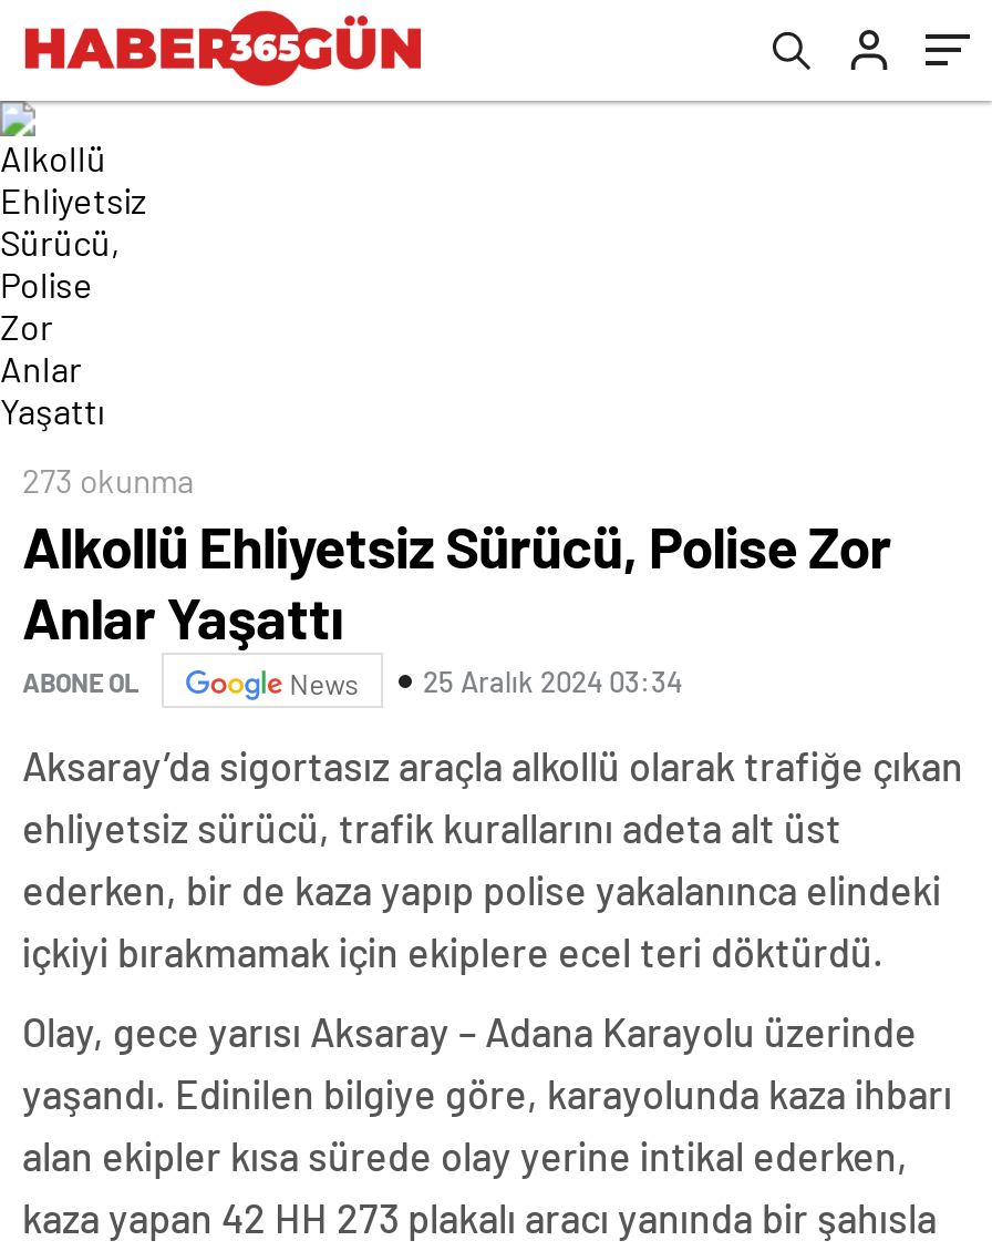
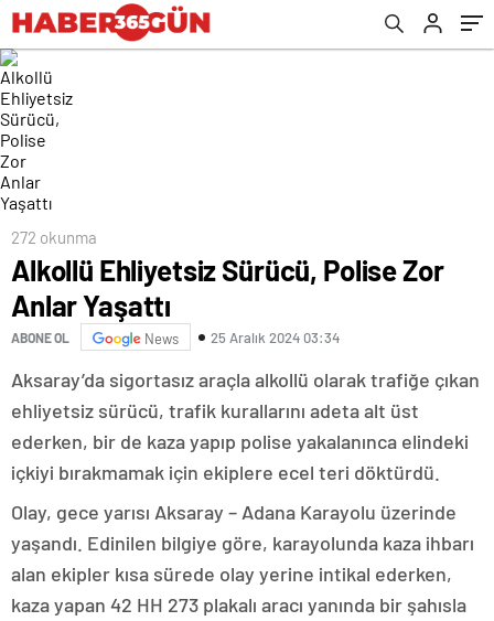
- 273 okunma
+ 272 okunma
